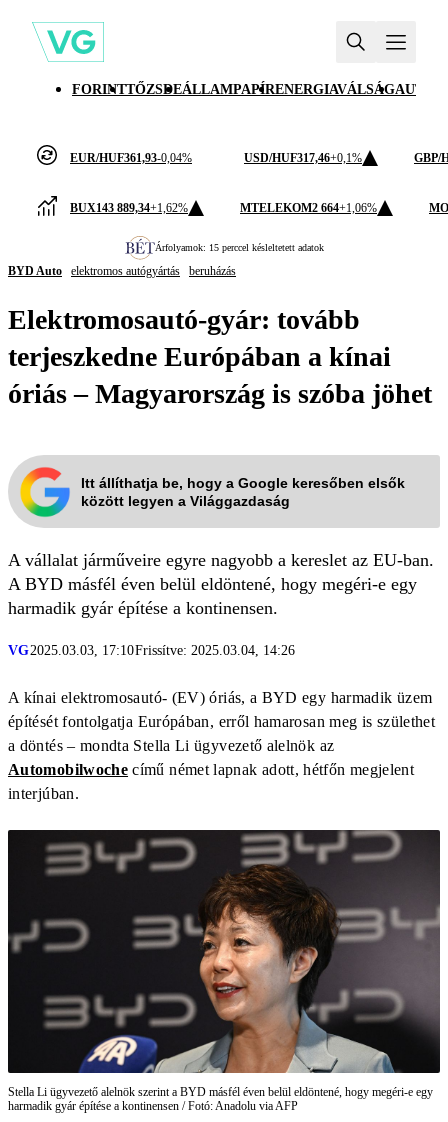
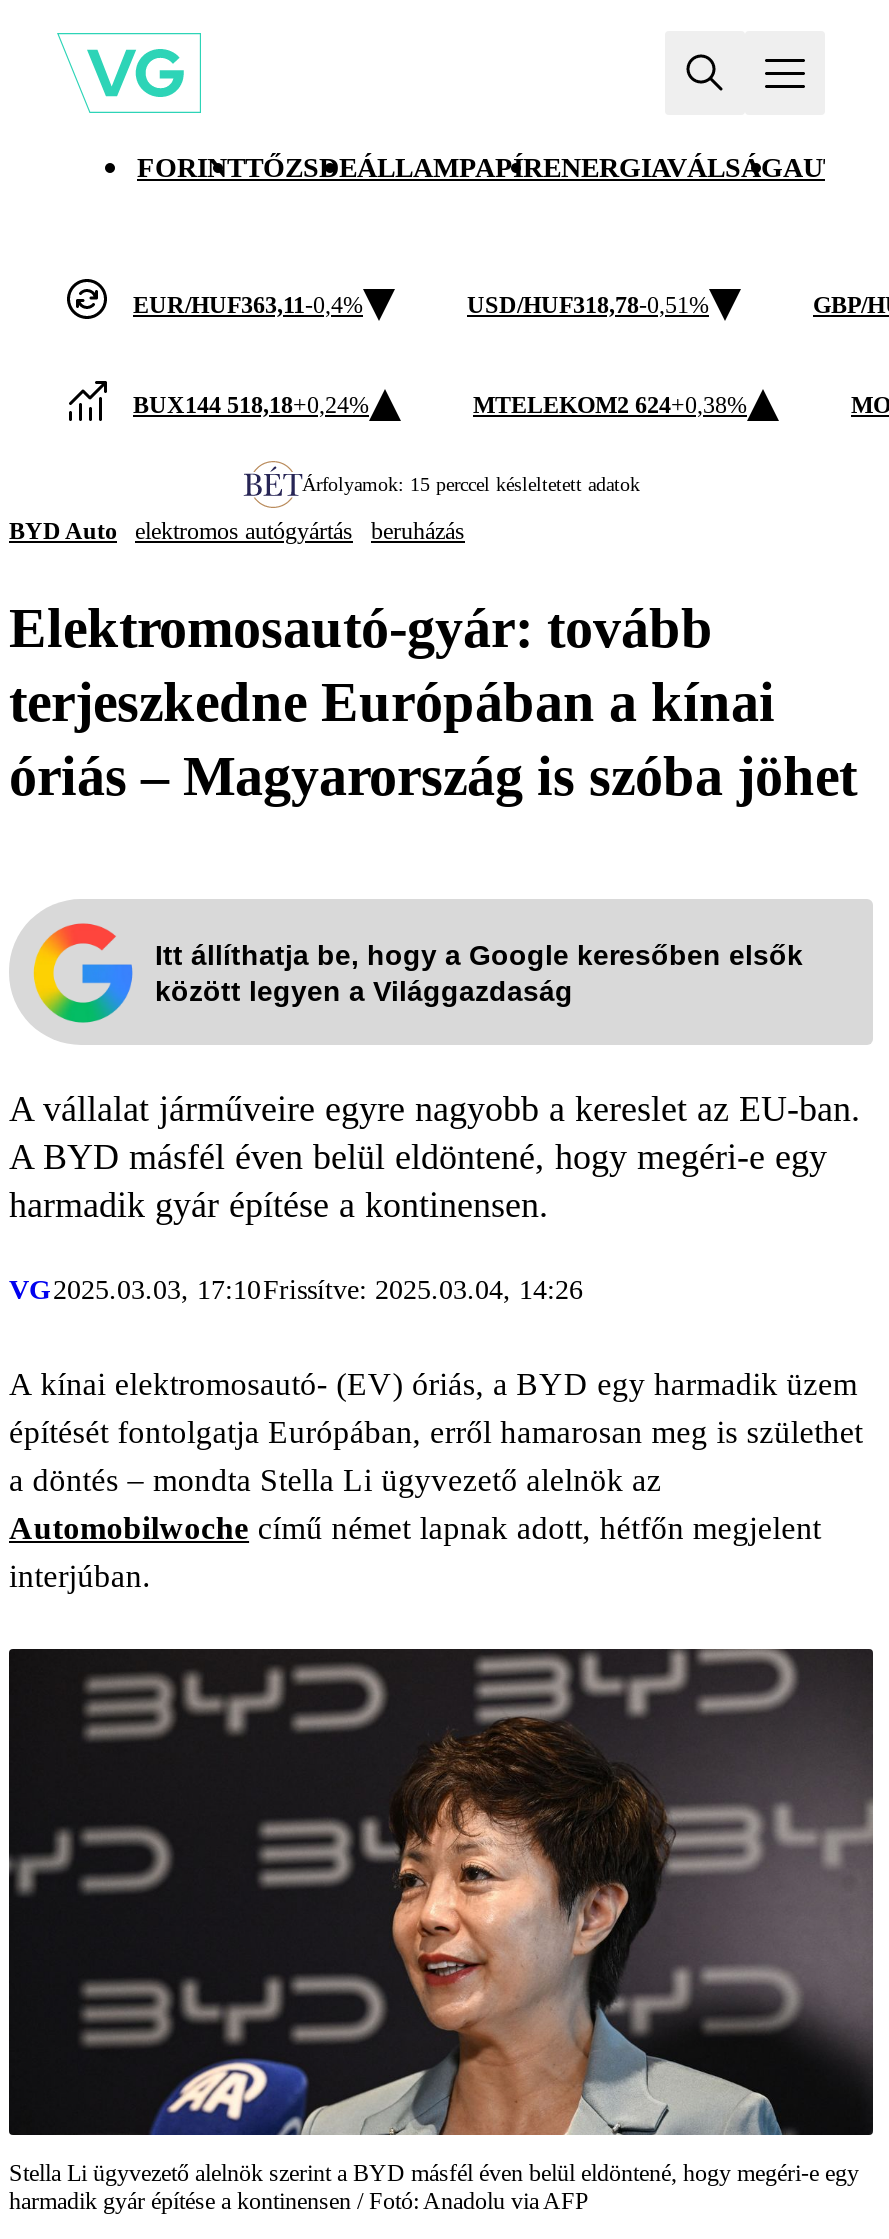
- EUR/HUF361,93 -0,04%
+ EUR/HUF363,11 -0,4%

- USD/HUF317,46+0,1%
+ USD/HUF318,78-0,51%

- BUX143 889,34+1,62%
+ BUX144 518,18+0,24%

- MTELEKOM2 664+1,06%
+ MTELEKOM2 624+0,38%
